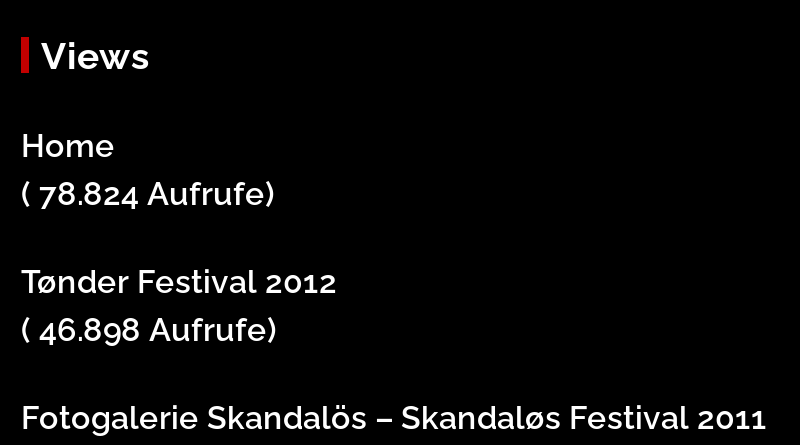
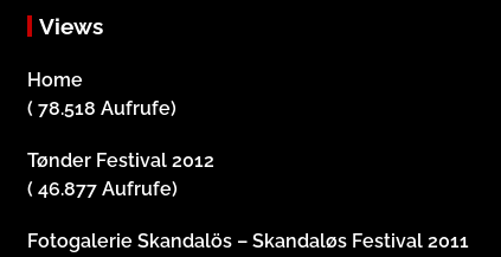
- ( 78.824 Aufrufe)
+ ( 78.518 Aufrufe)

- ( 46.898 Aufrufe)
+ ( 46.877 Aufrufe)
